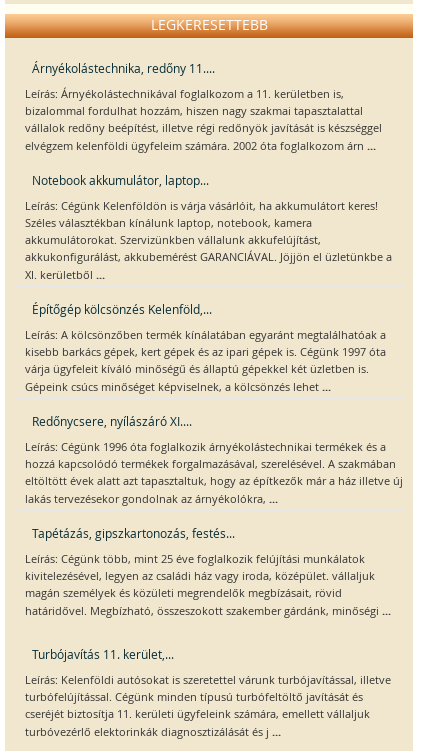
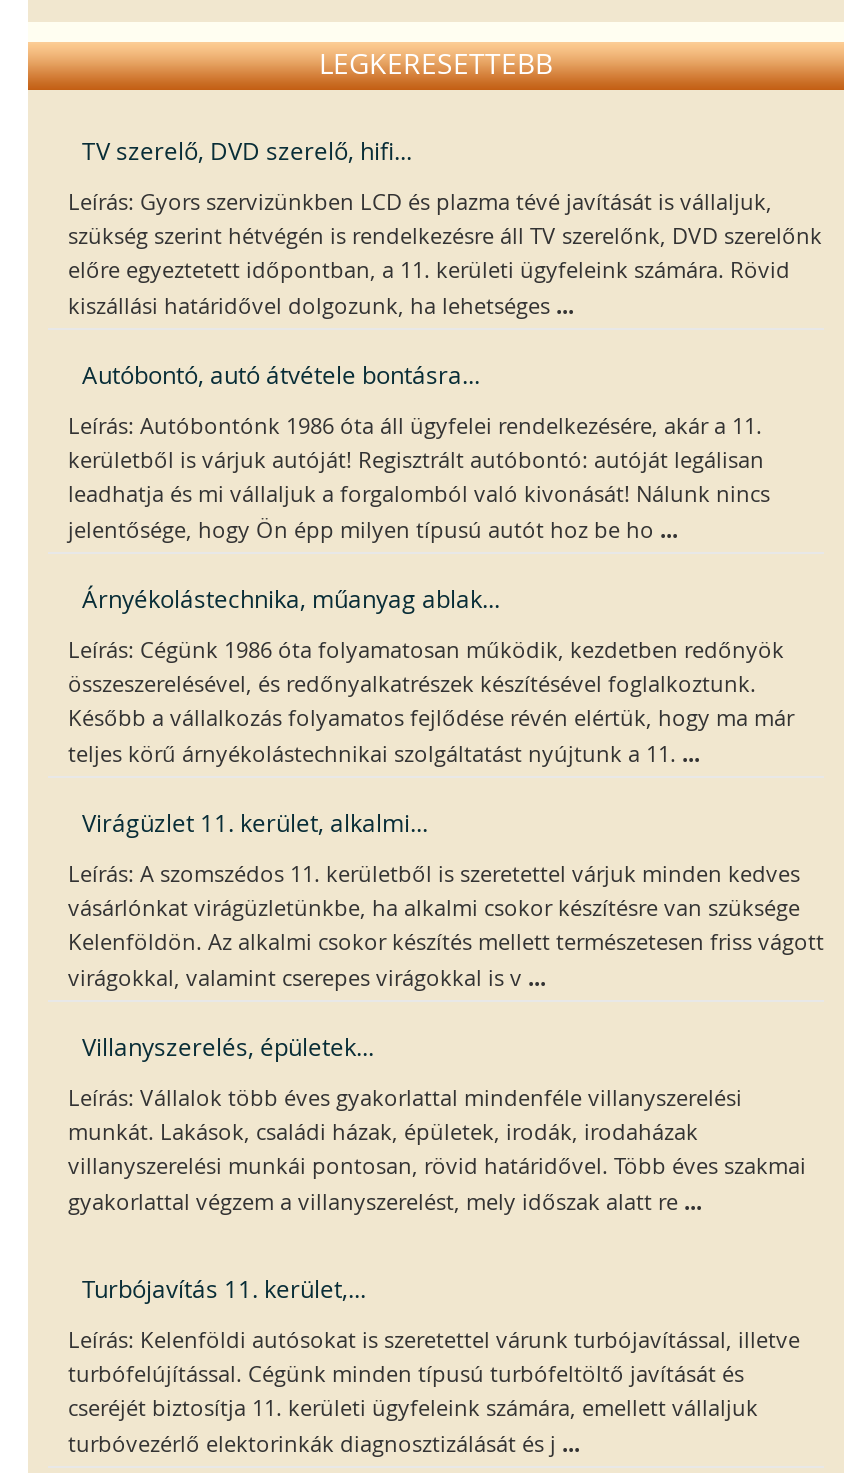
- Árnyékolástechnika, redőny 11....
+ TV szerelő, DVD szerelő, hifi...

- Leírás: Árnyékolástechnikával foglalkozom a 11. kerületben is,
- bizalommal fordulhat hozzám, hiszen nagy szakmai tapasztalattal
- vállalok redőny beépítést, illetve régi redőnyök javítását is készséggel
- elvégzem kelenföldi ügyfeleim számára. 2002 óta foglalkozom árn...
+ Leírás: Gyors szervizünkben LCD és plazma tévé javítását is vállaljuk,
+ szükség szerint hétvégén is rendelkezésre áll TV szerelőnk, DVD szerelőnk
+ előre egyeztetett időpontban, a 11. kerületi ügyfeleink számára. Rövid
+ kiszállási határidővel dolgozunk, ha lehetséges...

- Notebook akkumulátor, laptop...
+ Autóbontó, autó átvétele bontásra...

- Leírás: Cégünk Kelenföldön is várja vásárlóit, ha akkumulátort keres!
- Széles választékban kínálunk laptop, notebook, kamera
- akkumulátorokat. Szervizünkben vállalunk akkufelújítást,
- akkukonfigurálást, akkubemérést GARANCIÁVAL. Jöjjön el üzletünkbe a
- XI. kerületből...
+ Leírás: Autóbontónk 1986 óta áll ügyfelei rendelkezésére, akár a 11.
+ kerületből is várjuk autóját! Regisztrált autóbontó: autóját legálisan
+ leadhatja és mi vállaljuk a forgalomból való kivonását! Nálunk nincs
+ jelentősége, hogy Ön épp milyen típusú autót hoz be ho...

- Építőgép kölcsönzés Kelenföld,...
+ Árnyékolástechnika, műanyag ablak...

- Leírás: A kölcsönzőben termék kínálatában egyaránt megtalálhatóak a
- kisebb barkács gépek, kert gépek és az ipari gépek is. Cégünk 1997 óta
- várja ügyfeleit kíváló minőségű és állaptú gépekkel két üzletben is.
- Gépeink csúcs minőséget képviselnek, a kölcsönzés lehet...
+ Leírás: Cégünk 1986 óta folyamatosan működik, kezdetben redőnyök
+ összeszerelésével, és redőnyalkatrészek készítésével foglalkoztunk.
+ Később a vállalkozás folyamatos fejlődése révén elértük, hogy ma már
+ teljes körű árnyékolástechnikai szolgáltatást nyújtunk a 11....

- Redőnycsere, nyílászáró XI....
+ Virágüzlet 11. kerület, alkalmi...

- Leírás: Cégünk 1996 óta foglalkozik árnyékolástechnikai termékek és a
- hozzá kapcsolódó termékek forgalmazásával, szerelésével. A szakmában
- eltöltött évek alatt azt tapasztaltuk, hogy az építkezők már a ház illetve új
- lakás tervezésekor gondolnak az árnyékolókra,...
+ Leírás: A szomszédos 11. kerületből is szeretettel várjuk minden kedves
+ vásárlónkat virágüzletünkbe, ha alkalmi csokor készítésre van szüksége
+ Kelenföldön. Az alkalmi csokor készítés mellett természetesen friss vágott
+ virágokkal, valamint cserepes virágokkal is v...

- Tapétázás, gipszkartonozás, festés...
+ Villanyszerelés, épületek...

- Leírás: Cégünk több, mint 25 éve foglalkozik felújítási munkálatok
- kivitelezésével, legyen az családi ház vagy iroda, középület. vállaljuk
- magán személyek és közületi megrendelők megbízásait, rövid
- határidővel. Megbízható, összeszokott szakember gárdánk, minőségi...
+ Leírás: Vállalok több éves gyakorlattal mindenféle villanyszerelési
+ munkát. Lakások, családi házak, épületek, irodák, irodaházak
+ villanyszerelési munkái pontosan, rövid határidővel. Több éves szakmai
+ gyakorlattal végzem a villanyszerelést, mely időszak alatt re...
